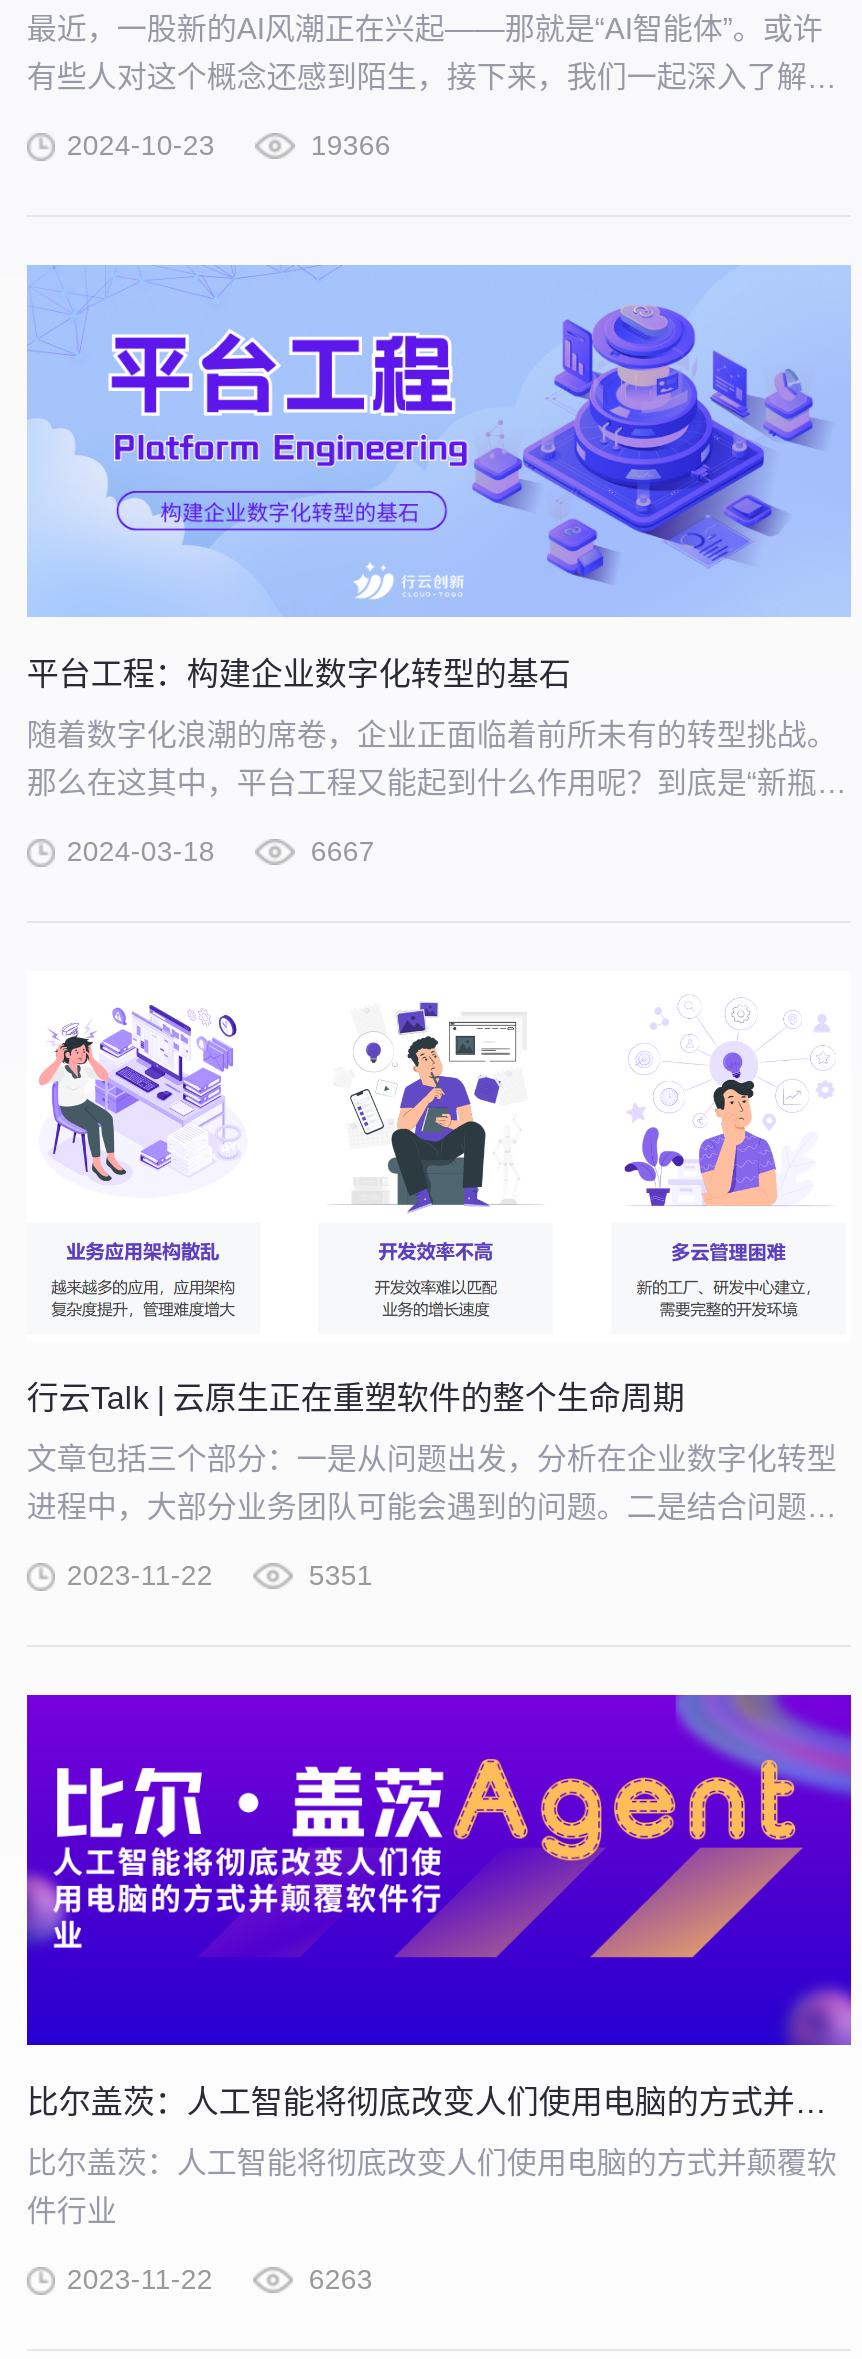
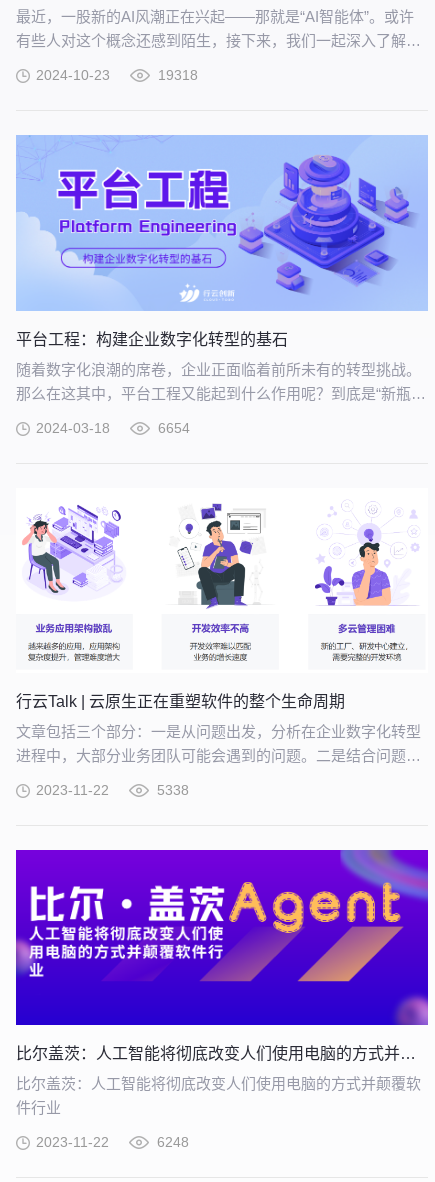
- 19366
+ 19318

- 6667
+ 6654

- 5351
+ 5338

- 6263
+ 6248
